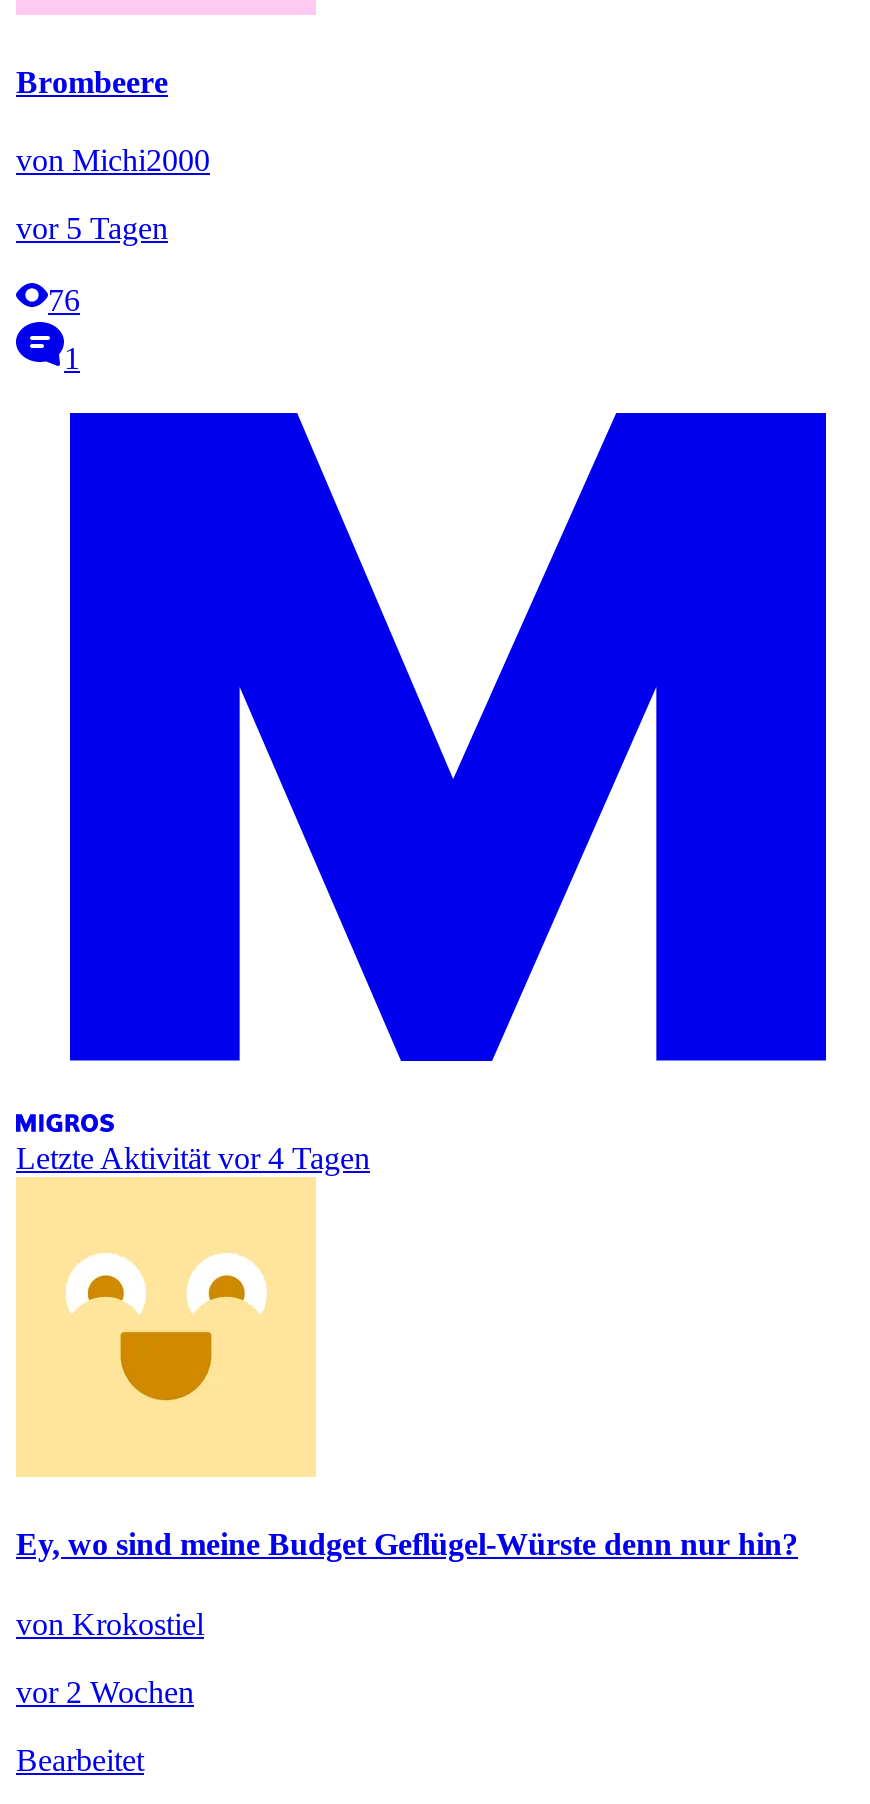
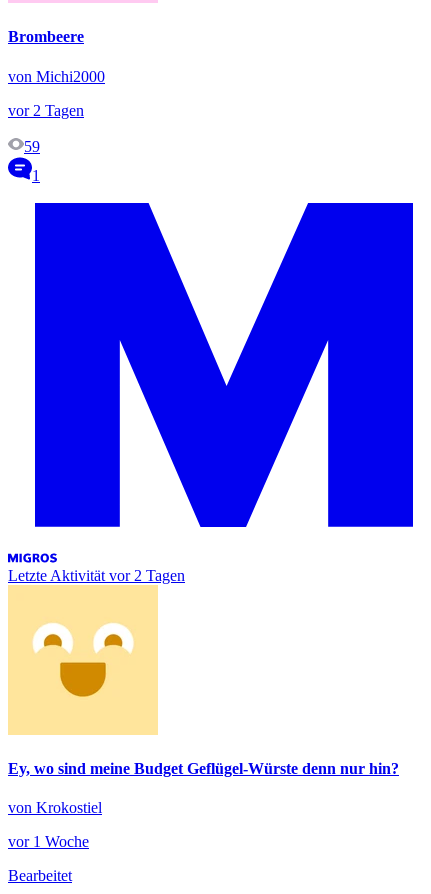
- vor 5 Tagen
+ vor 2 Tagen

- 76
+ 59

- Letzte Aktivität vor 4 Tagen
+ Letzte Aktivität vor 2 Tagen

- vor 2 Wochen
+ vor 1 Woche
